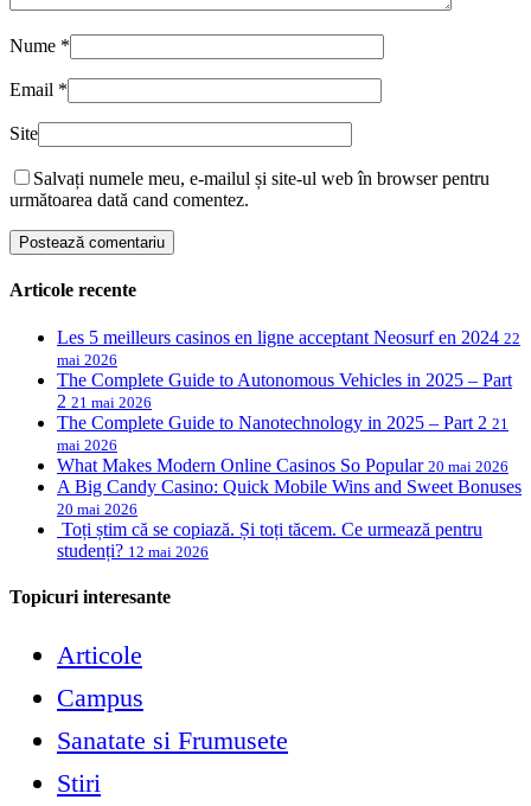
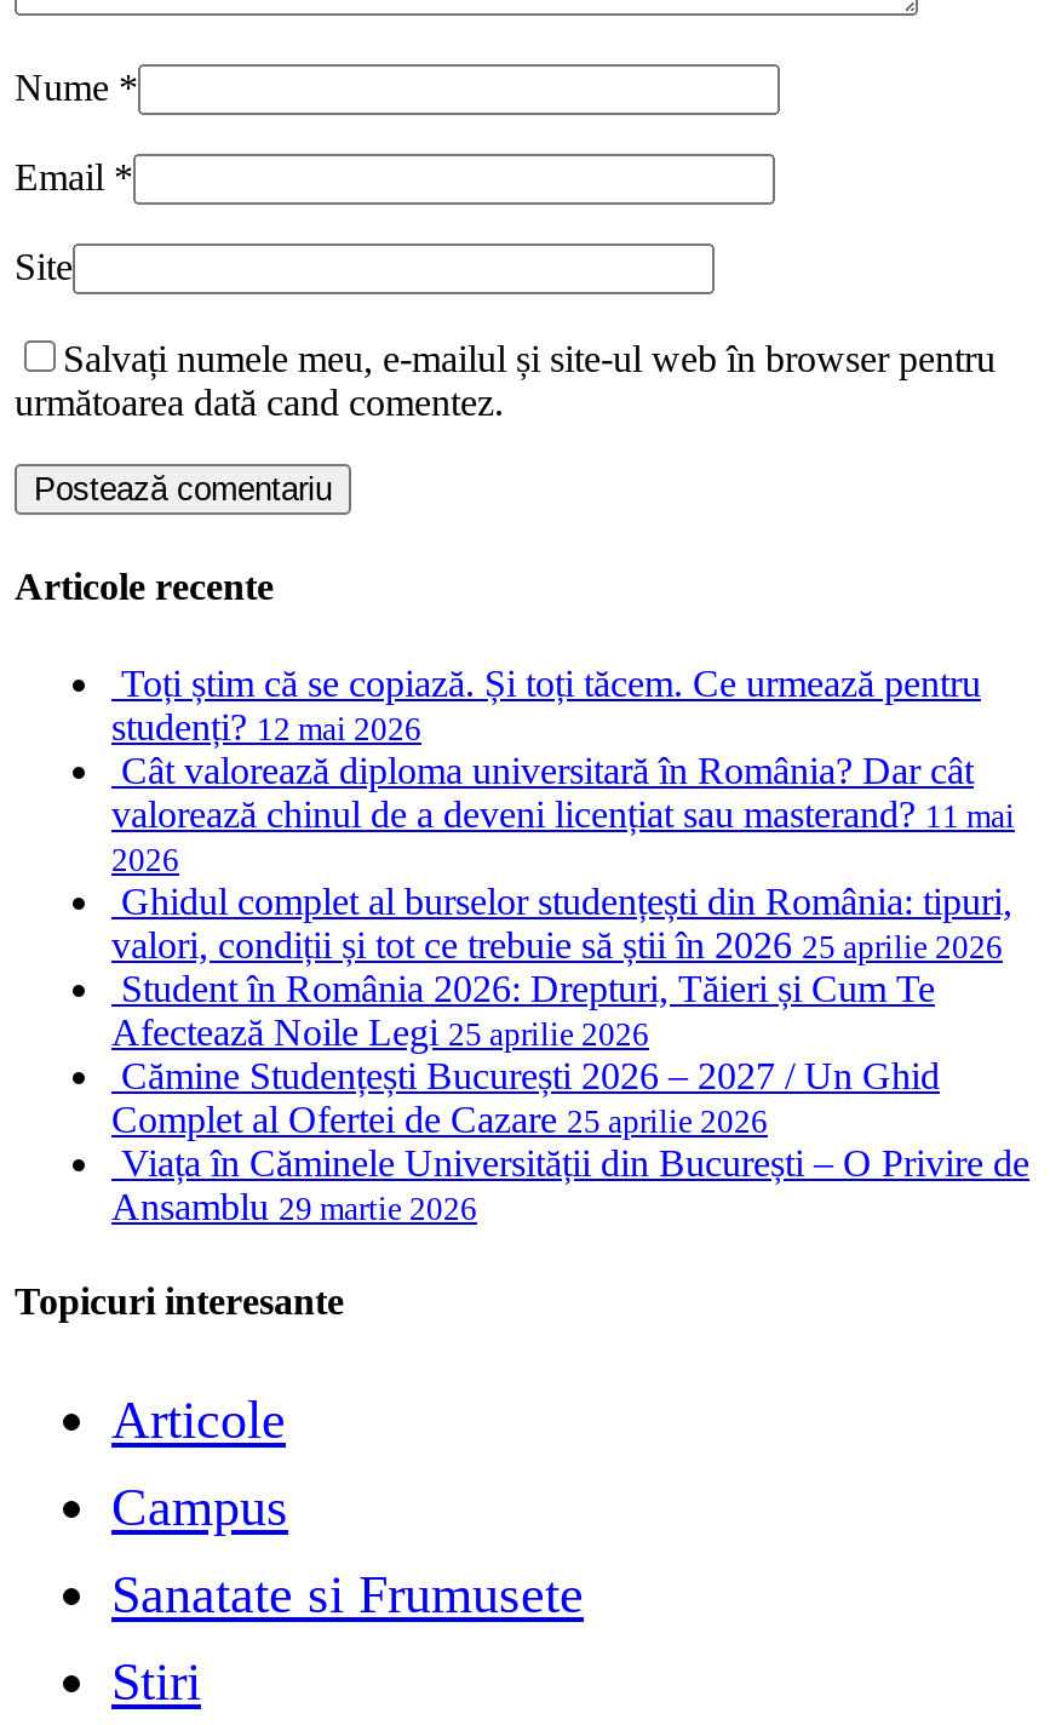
- Les 5 meilleurs casinos en ligne acceptant Neosurf en 2024 22
- mai 2026
- The Complete Guide to Autonomous Vehicles in 2025 – Part
- 2 21 mai 2026
- The Complete Guide to Nanotechnology in 2025 – Part 2 21
- mai 2026
- What Makes Modern Online Casinos So Popular 20 mai 2026
- A Big Candy Casino: Quick Mobile Wins and Sweet Bonuses
- 20 mai 2026

moved up: Toți știm că se copiază. Și toți tăcem. Ce urmează pentru | studenți? 12 mai 2026

+ Cât valorează diploma universitară în România? Dar cât
+ valorează chinul de a deveni licențiat sau masterand? 11 mai
+ 2026
+ Ghidul complet al burselor studențești din România: tipuri,
+ valori, condiții și tot ce trebuie să știi în 2026 25 aprilie 2026
+ Student în România 2026: Drepturi, Tăieri și Cum Te
+ Afectează Noile Legi 25 aprilie 2026
+ Cămine Studențești București 2026 – 2027 / Un Ghid
+ Complet al Ofertei de Cazare 25 aprilie 2026
+ Viața în Căminele Universității din București – O Privire de
+ Ansamblu 29 martie 2026
